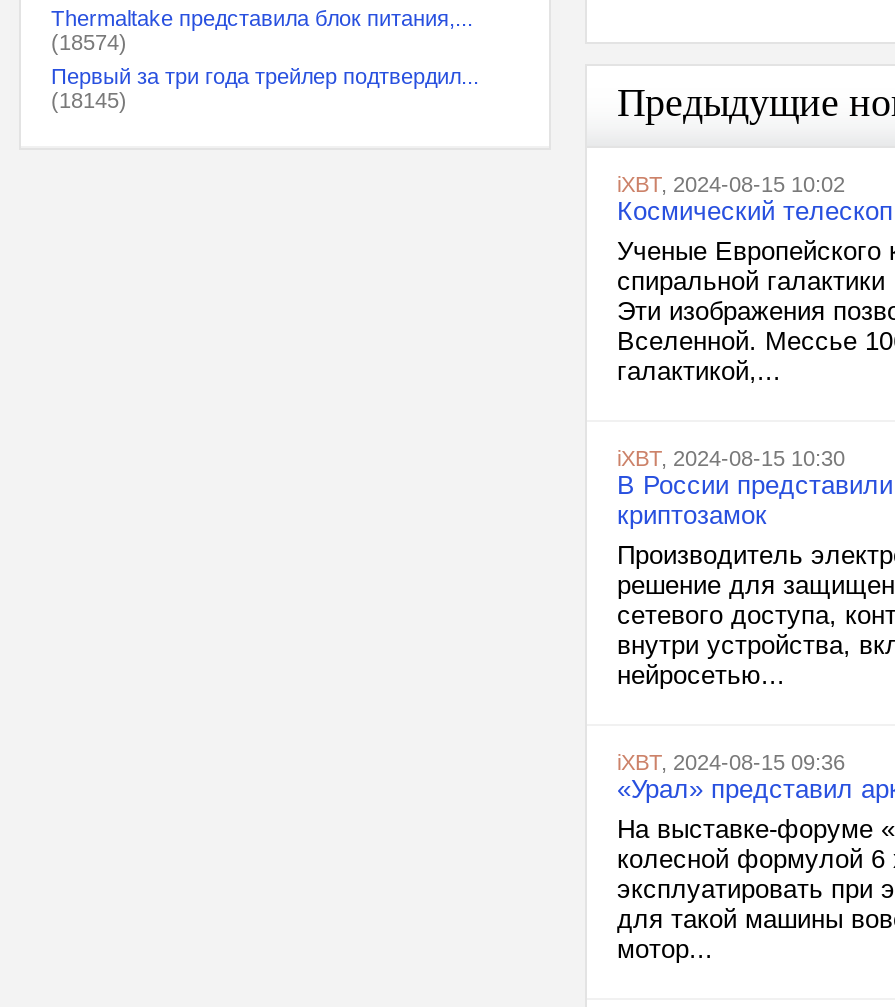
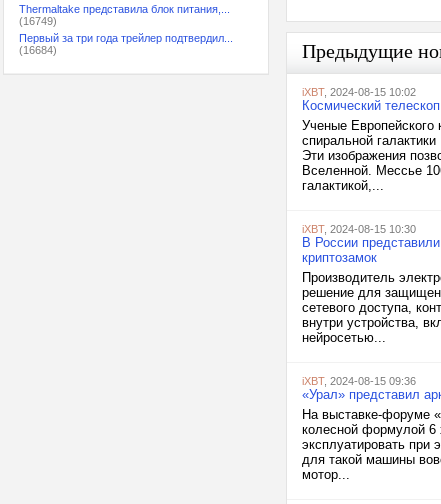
- (18574)
+ (16749)

- (18145)
+ (16684)
